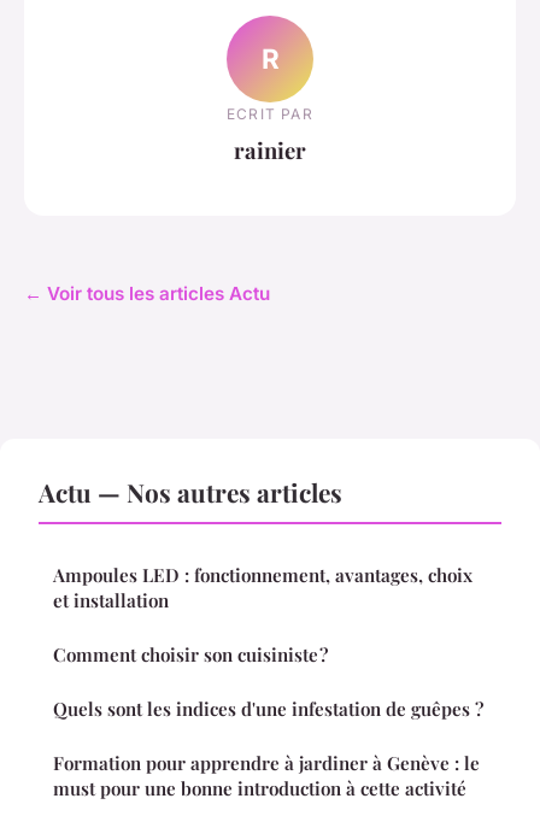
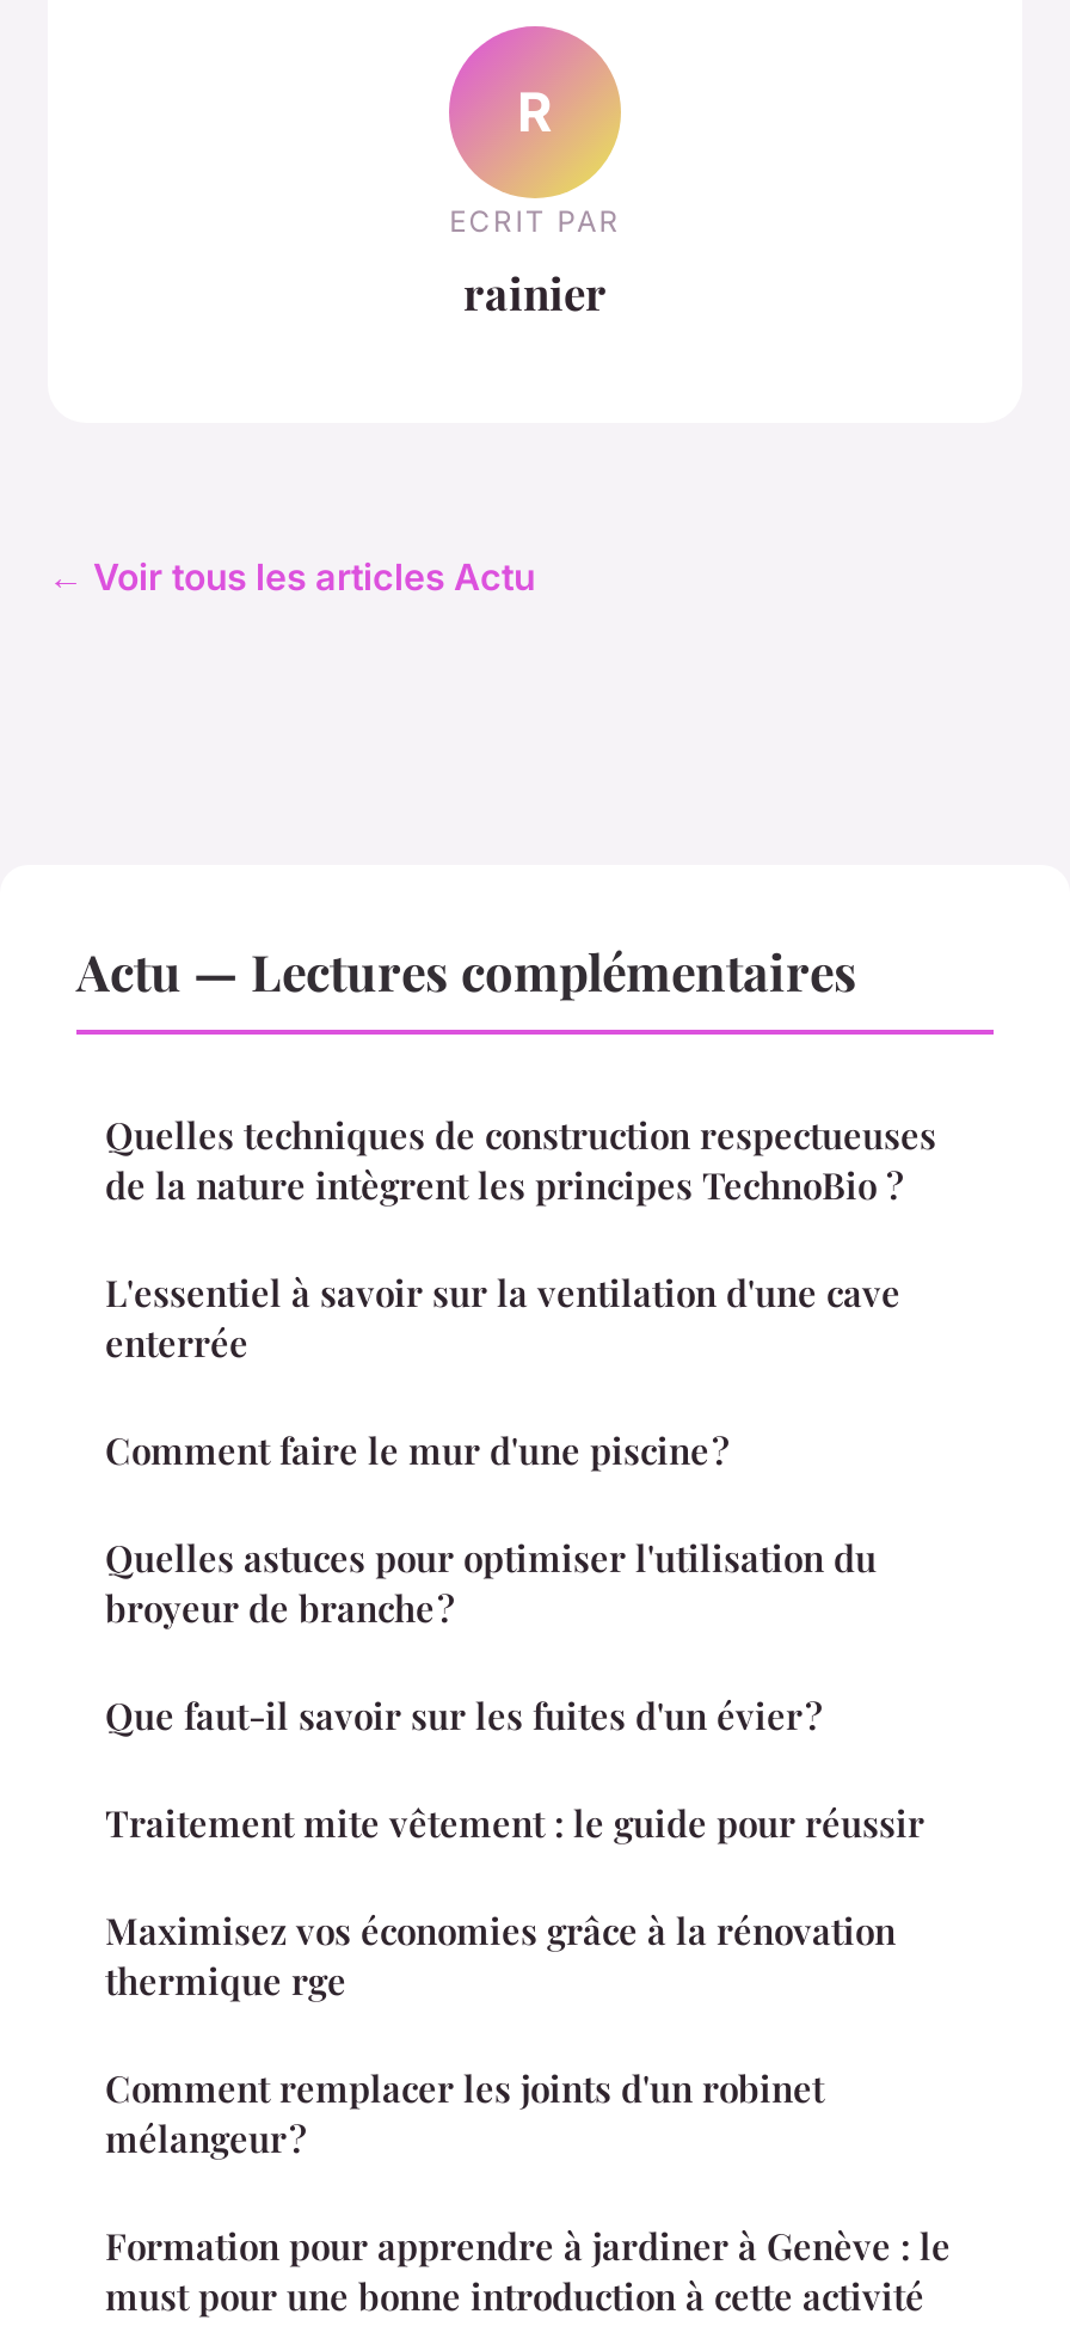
- Actu — Nos autres articles
- Ampoules LED : fonctionnement, avantages, choix
- et installation
- Comment choisir son cuisiniste ?
- Quels sont les indices d'une infestation de guêpes ?
+ Actu — Lectures complémentaires
+ Quelles techniques de construction respectueuses
+ de la nature intègrent les principes TechnoBio ?
+ L'essentiel à savoir sur la ventilation d'une cave
+ enterrée
+ Comment faire le mur d'une piscine ?
+ Quelles astuces pour optimiser l'utilisation du
+ broyeur de branche ?
+ Que faut-il savoir sur les fuites d'un évier ?
+ Traitement mite vêtement : le guide pour réussir
+ Maximisez vos économies grâce à la rénovation
+ thermique rge
+ Comment remplacer les joints d'un robinet
+ mélangeur ?
